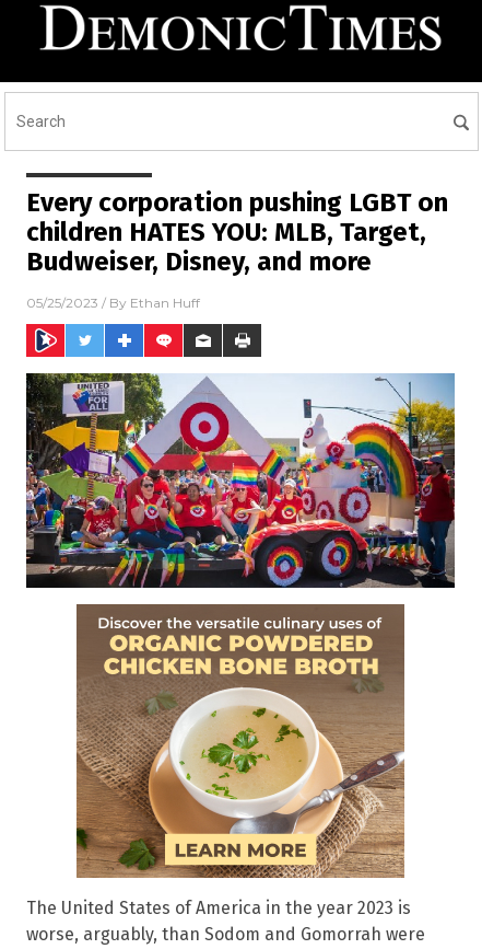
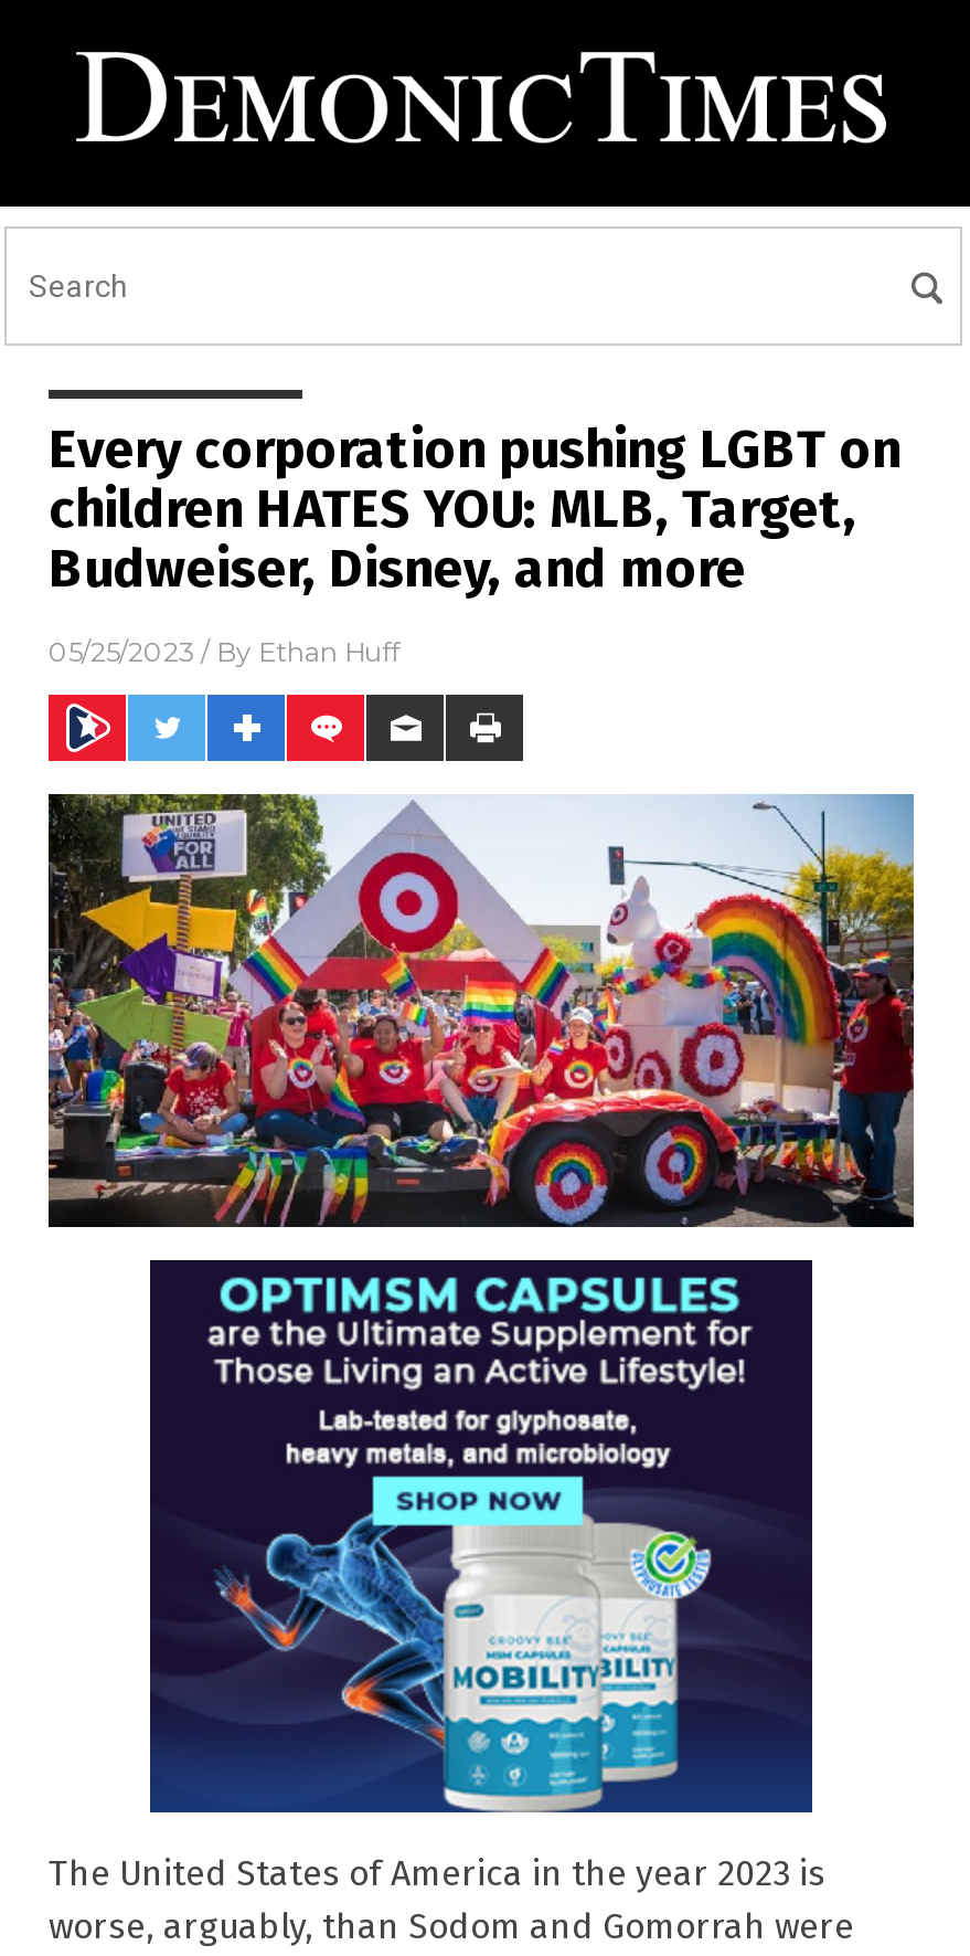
- [image]
+ [image]
